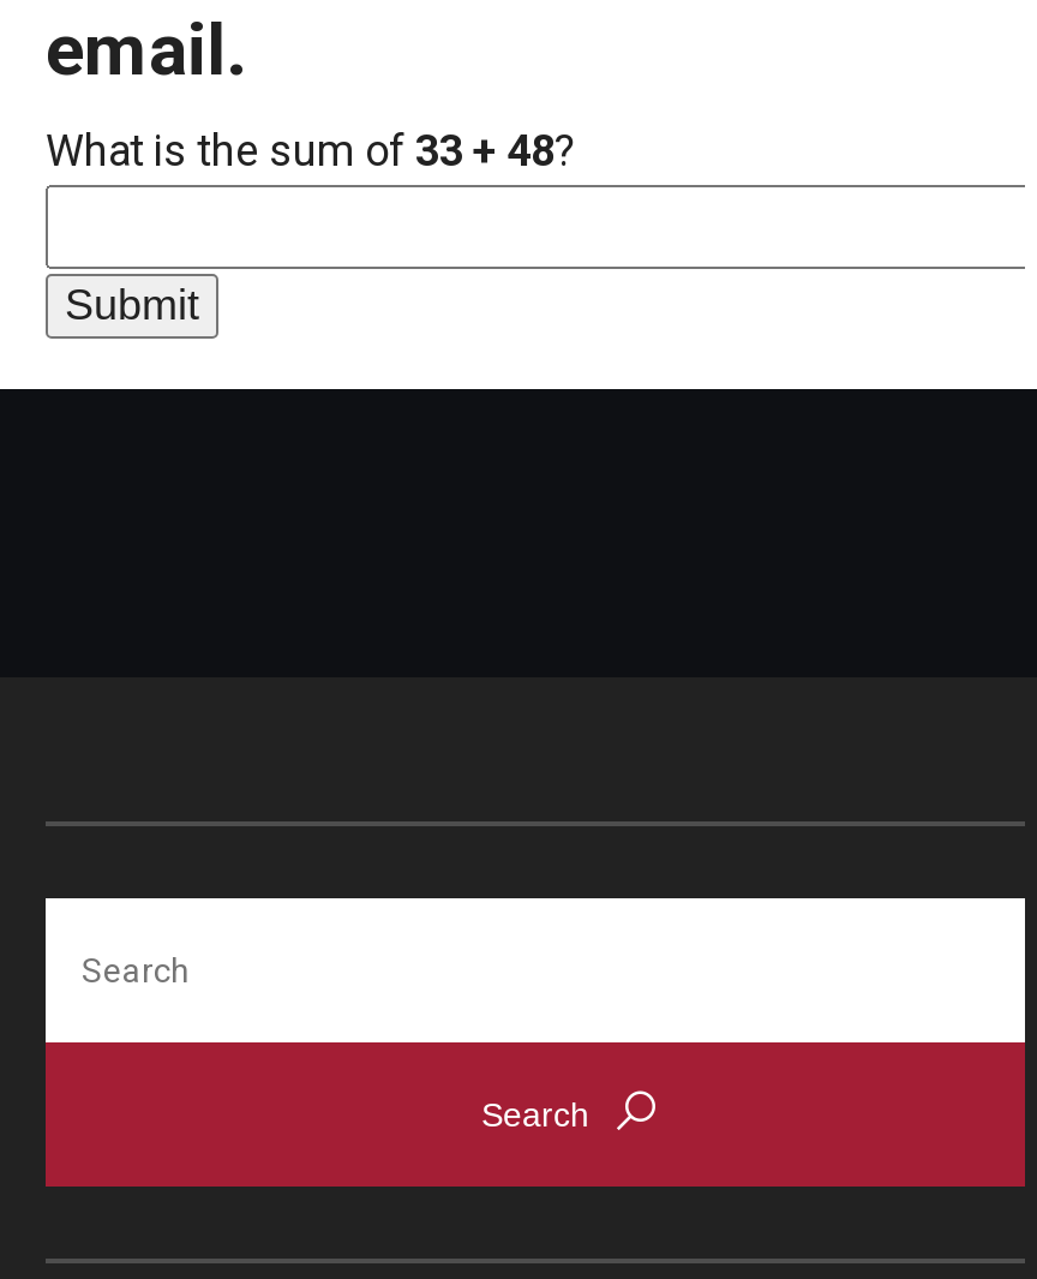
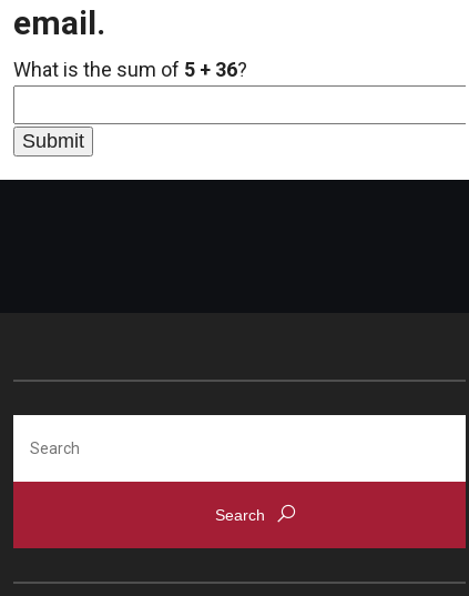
- What is the sum of 33 + 48?
+ What is the sum of 5 + 36?
